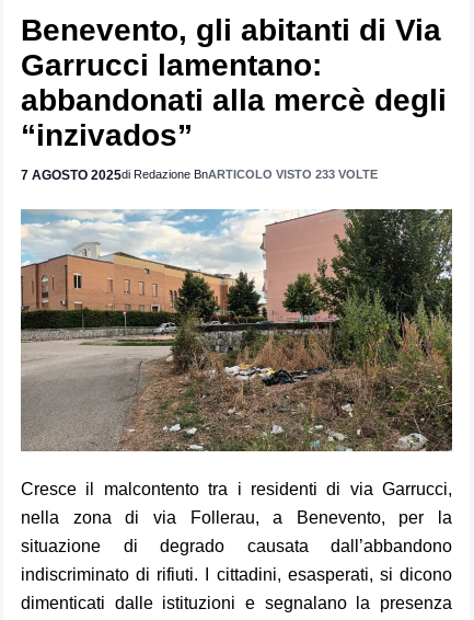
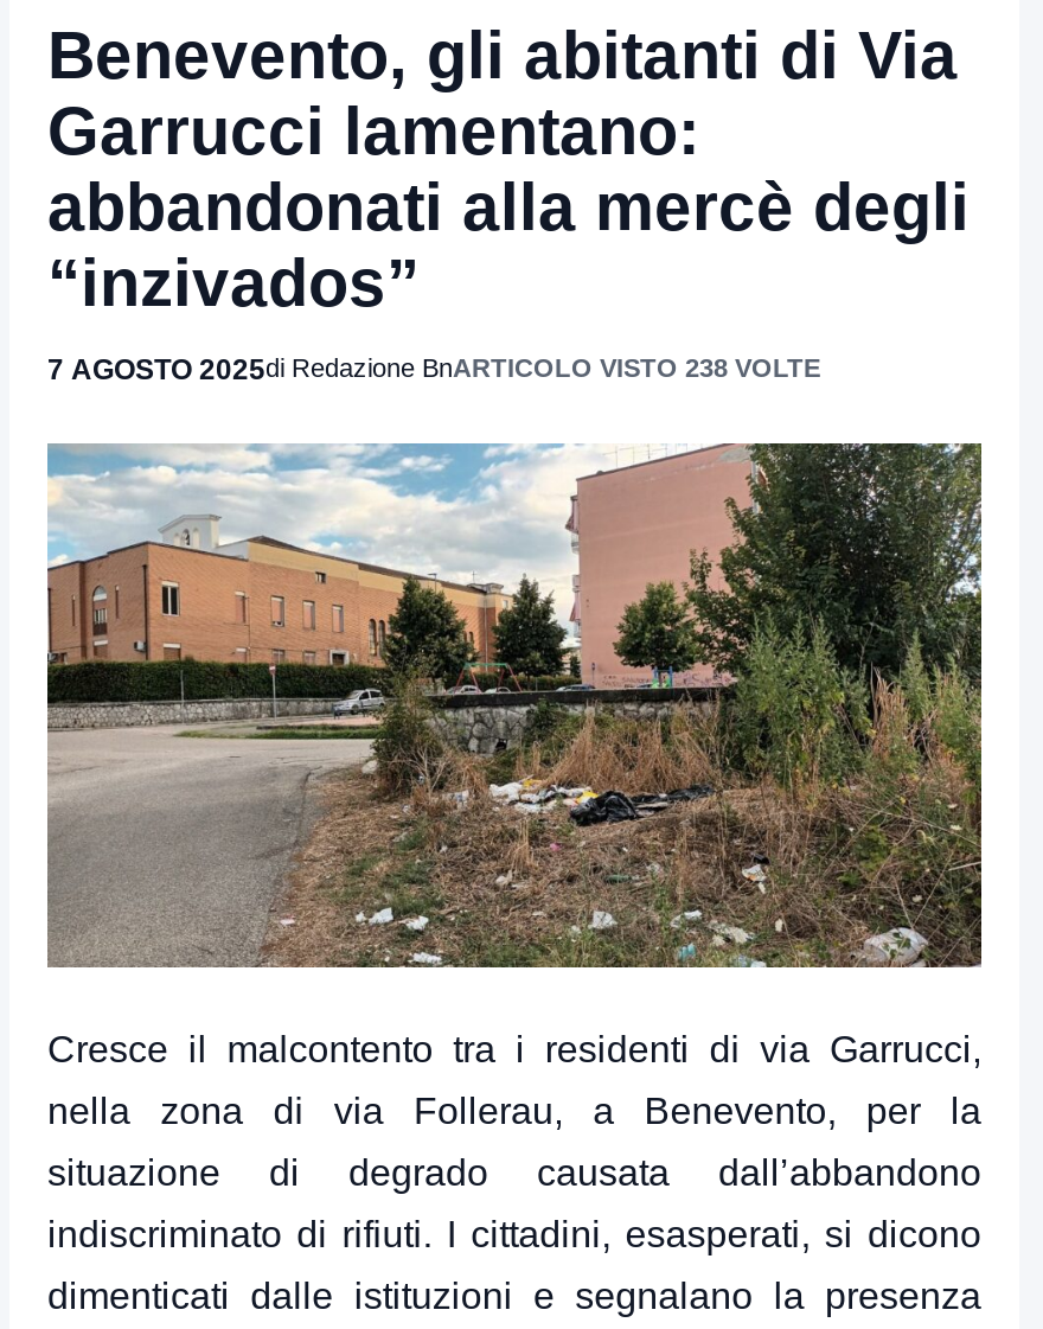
- 7 AGOSTO 2025di Redazione BnARTICOLO VISTO 233 VOLTE
+ 7 AGOSTO 2025di Redazione BnARTICOLO VISTO 238 VOLTE
